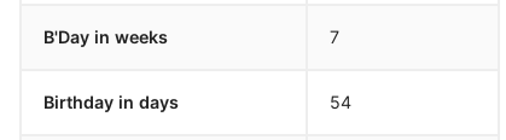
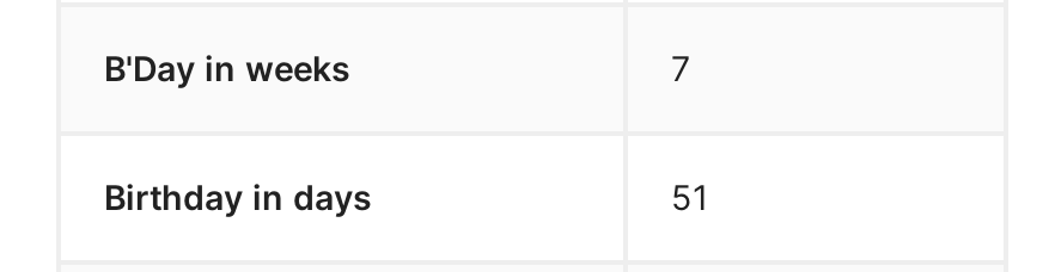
- 54
+ 51
